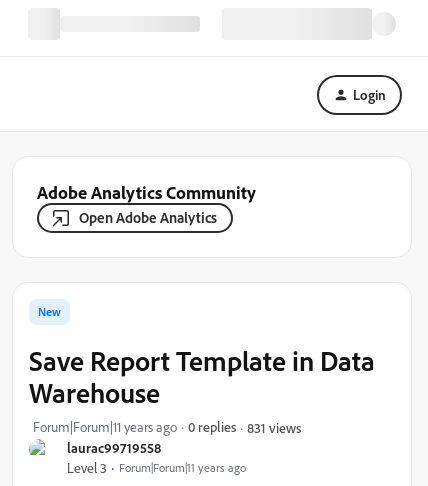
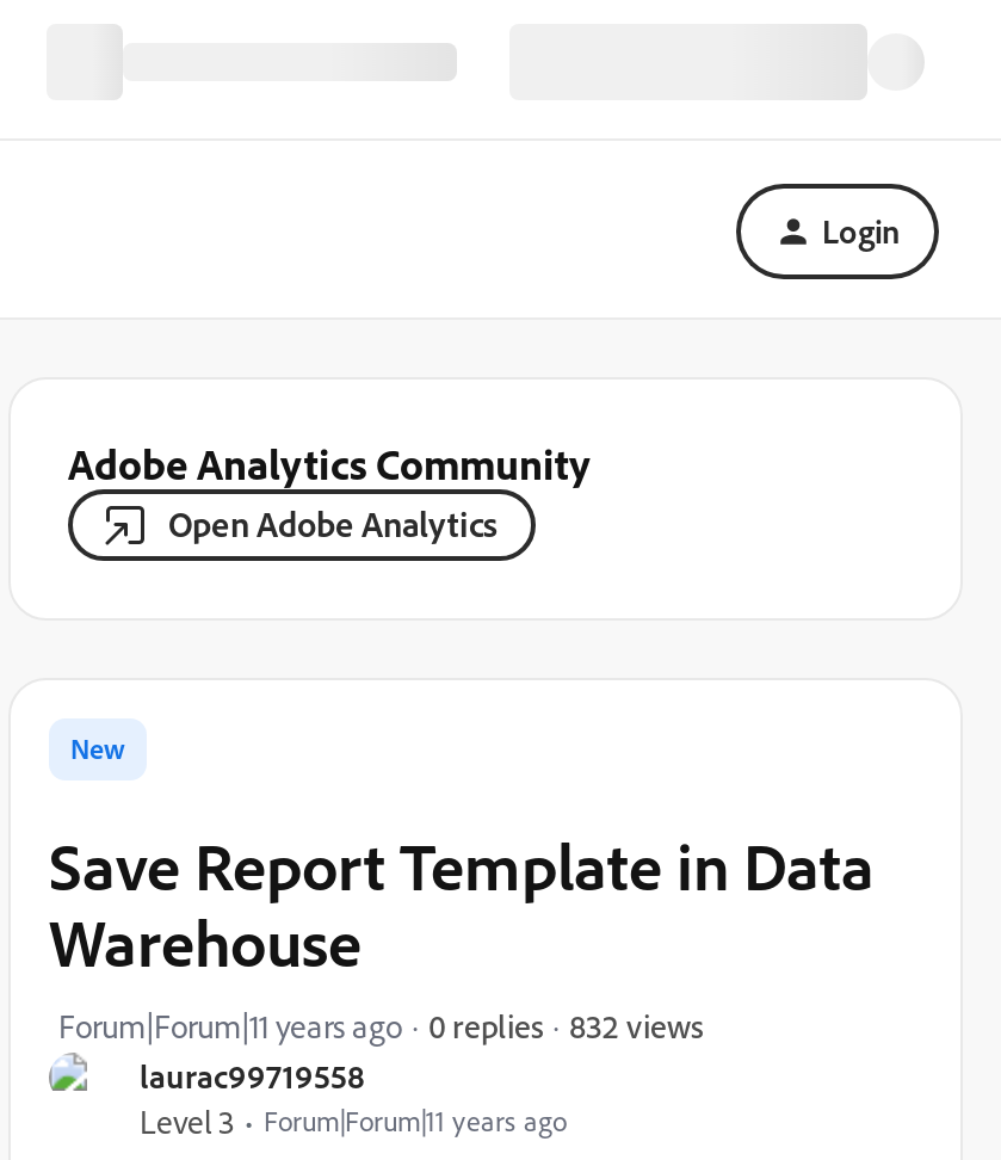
- 831 views
+ 832 views
